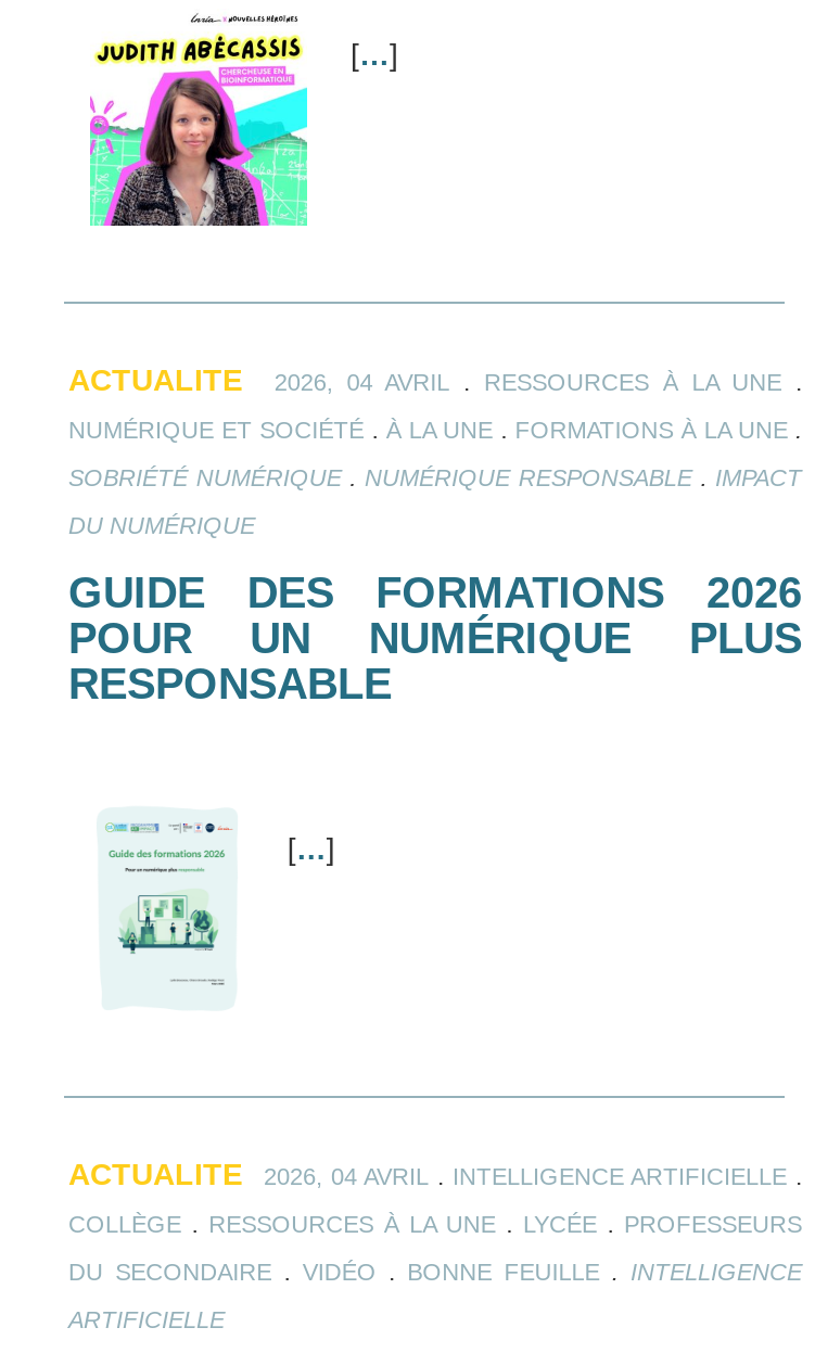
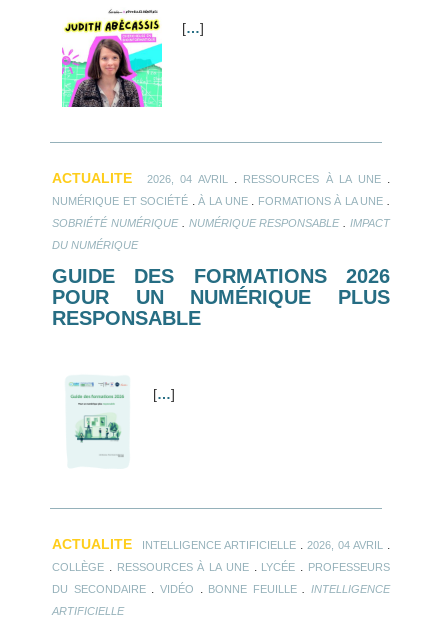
- 2026, 04 AVRIL. INTELLIGENCE ARTIFICIELLE.
+ INTELLIGENCE ARTIFICIELLE. 2026, 04 AVRIL.
